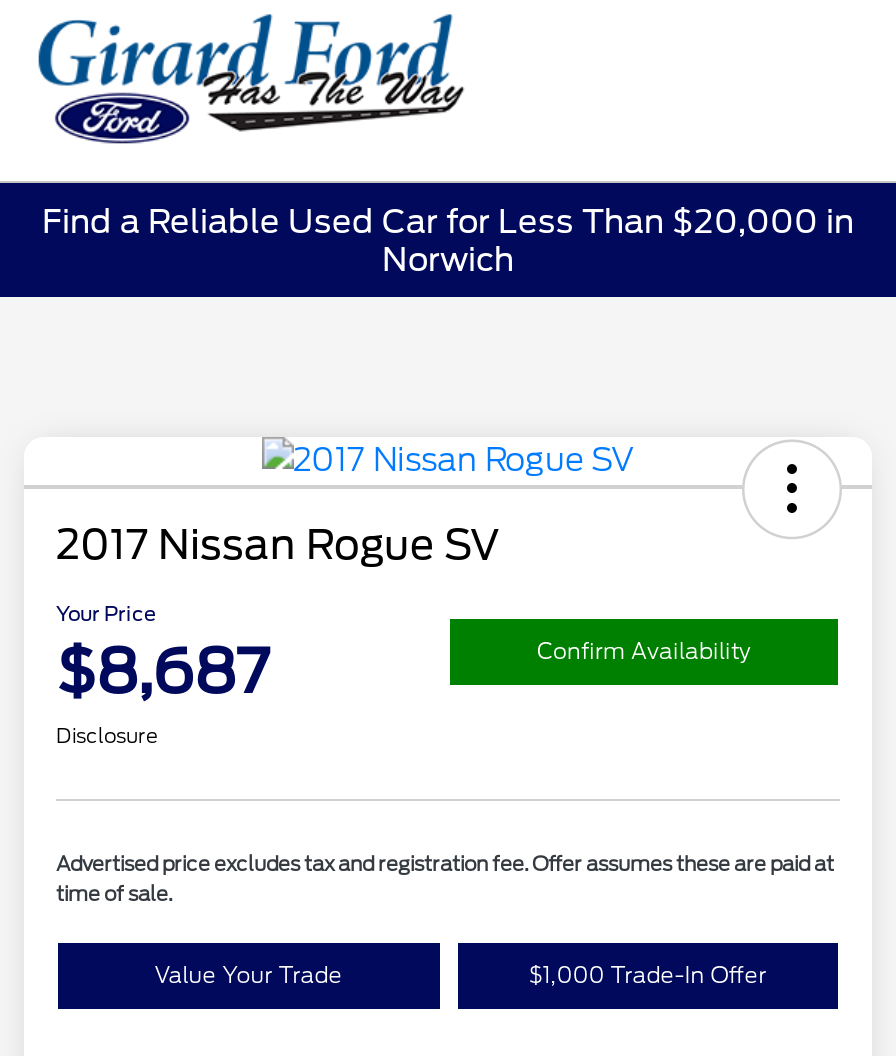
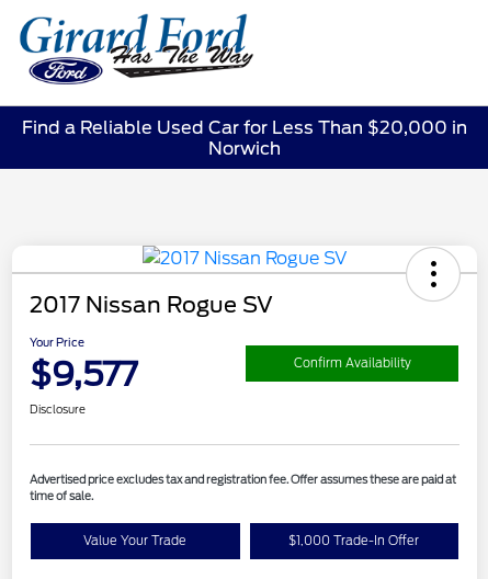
- $8,687
+ $9,577
